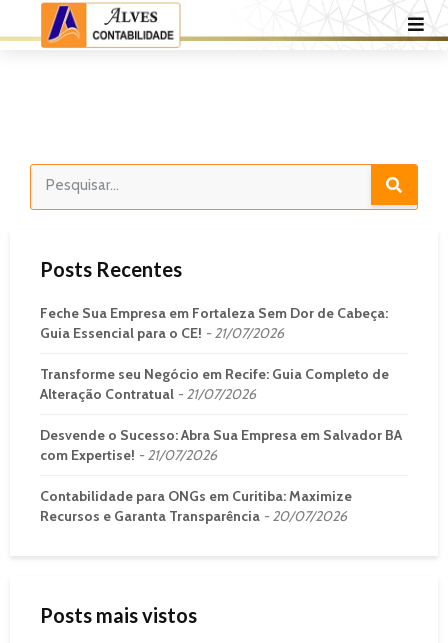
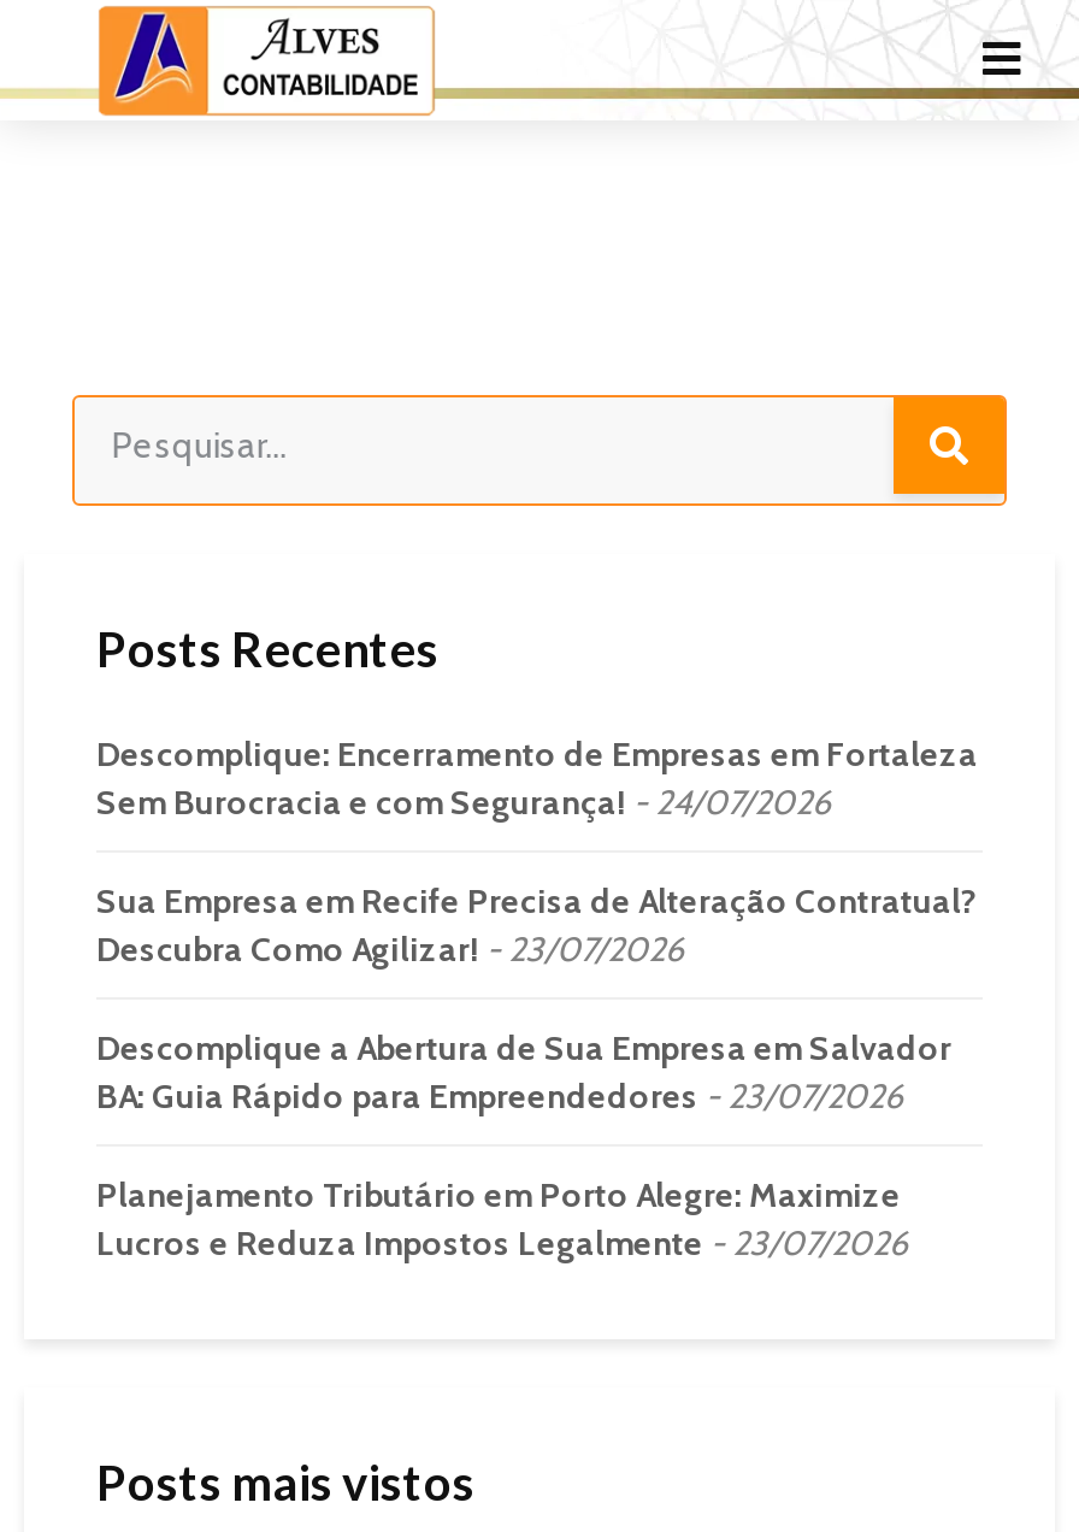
- Feche Sua Empresa em Fortaleza Sem Dor de Cabeça:
- Guia Essencial para o CE!
- 21/07/2026
+ Descomplique: Encerramento de Empresas em Fortaleza
+ Sem Burocracia e com Segurança!
+ 24/07/2026

- Transforme seu Negócio em Recife: Guia Completo de
- Alteração Contratual
- 21/07/2026
+ Sua Empresa em Recife Precisa de Alteração Contratual?
+ Descubra Como Agilizar!
+ 23/07/2026

- Desvende o Sucesso: Abra Sua Empresa em Salvador BA
- com Expertise!
- 21/07/2026
+ Descomplique a Abertura de Sua Empresa em Salvador
+ BA: Guia Rápido para Empreendedores
+ 23/07/2026

- Contabilidade para ONGs em Curitiba: Maximize
- Recursos e Garanta Transparência
- 20/07/2026
+ Planejamento Tributário em Porto Alegre: Maximize
+ Lucros e Reduza Impostos Legalmente
+ 23/07/2026
